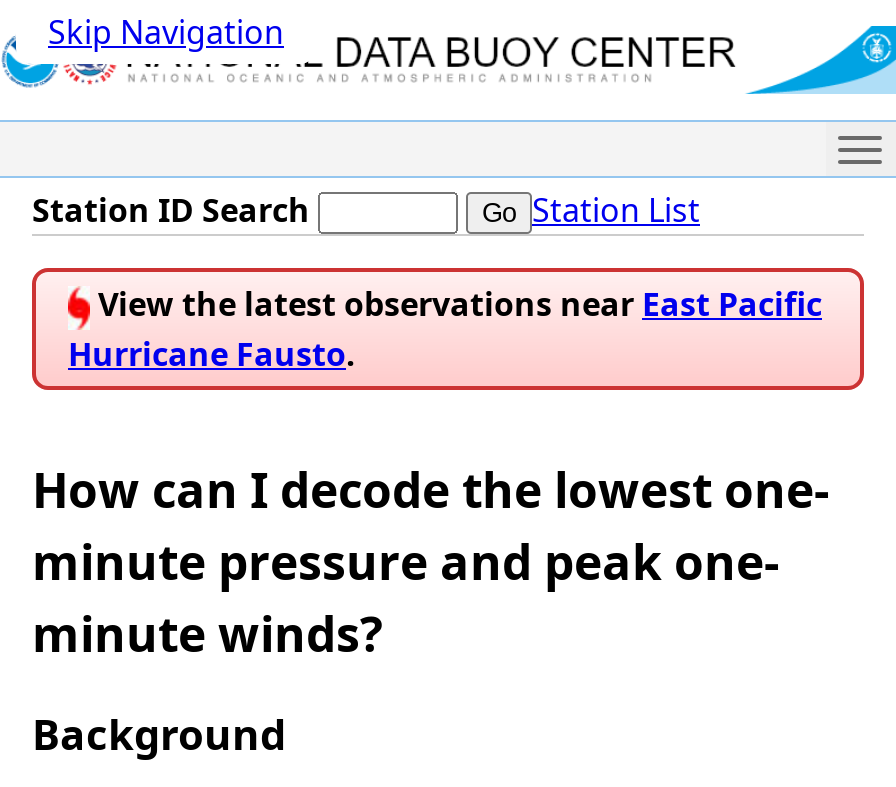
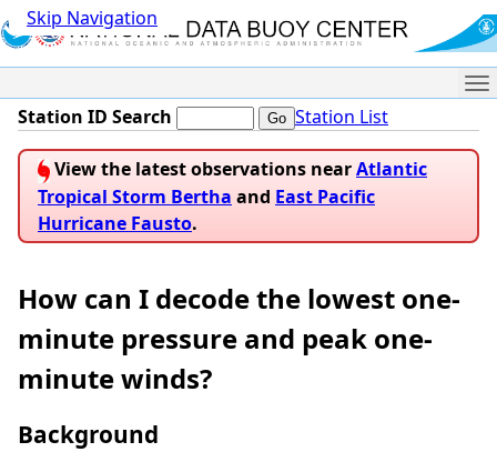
- View the latest observations near East Pacific
+ View the latest observations near Atlantic
+ Tropical Storm Bertha and East Pacific
